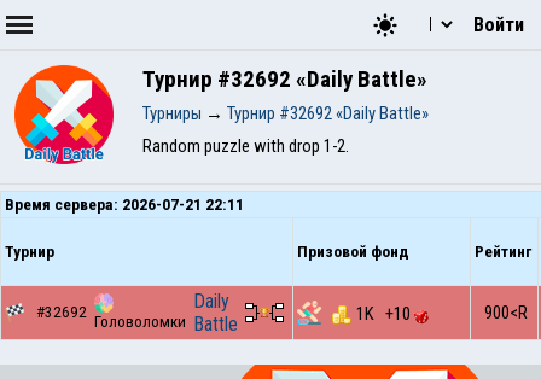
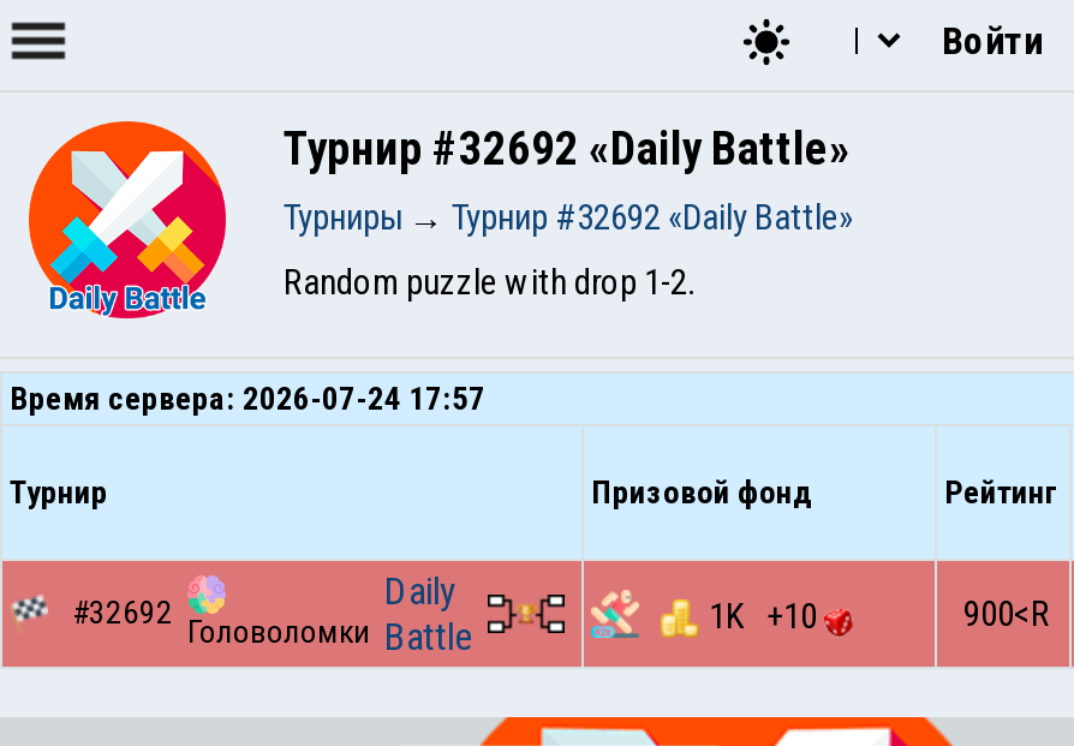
- Время сервера: 2026-07-21 22:11
+ Время сервера: 2026-07-24 17:57
